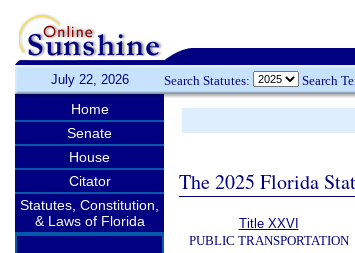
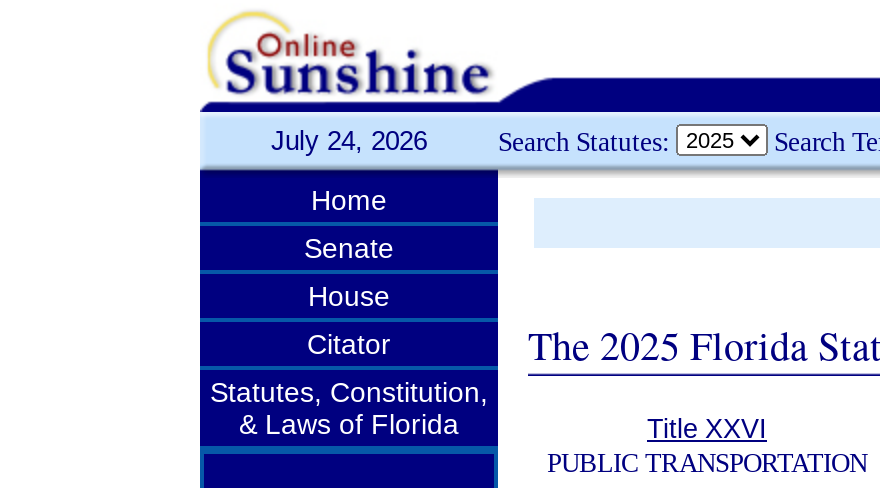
- July 22, 2026
+ July 24, 2026
